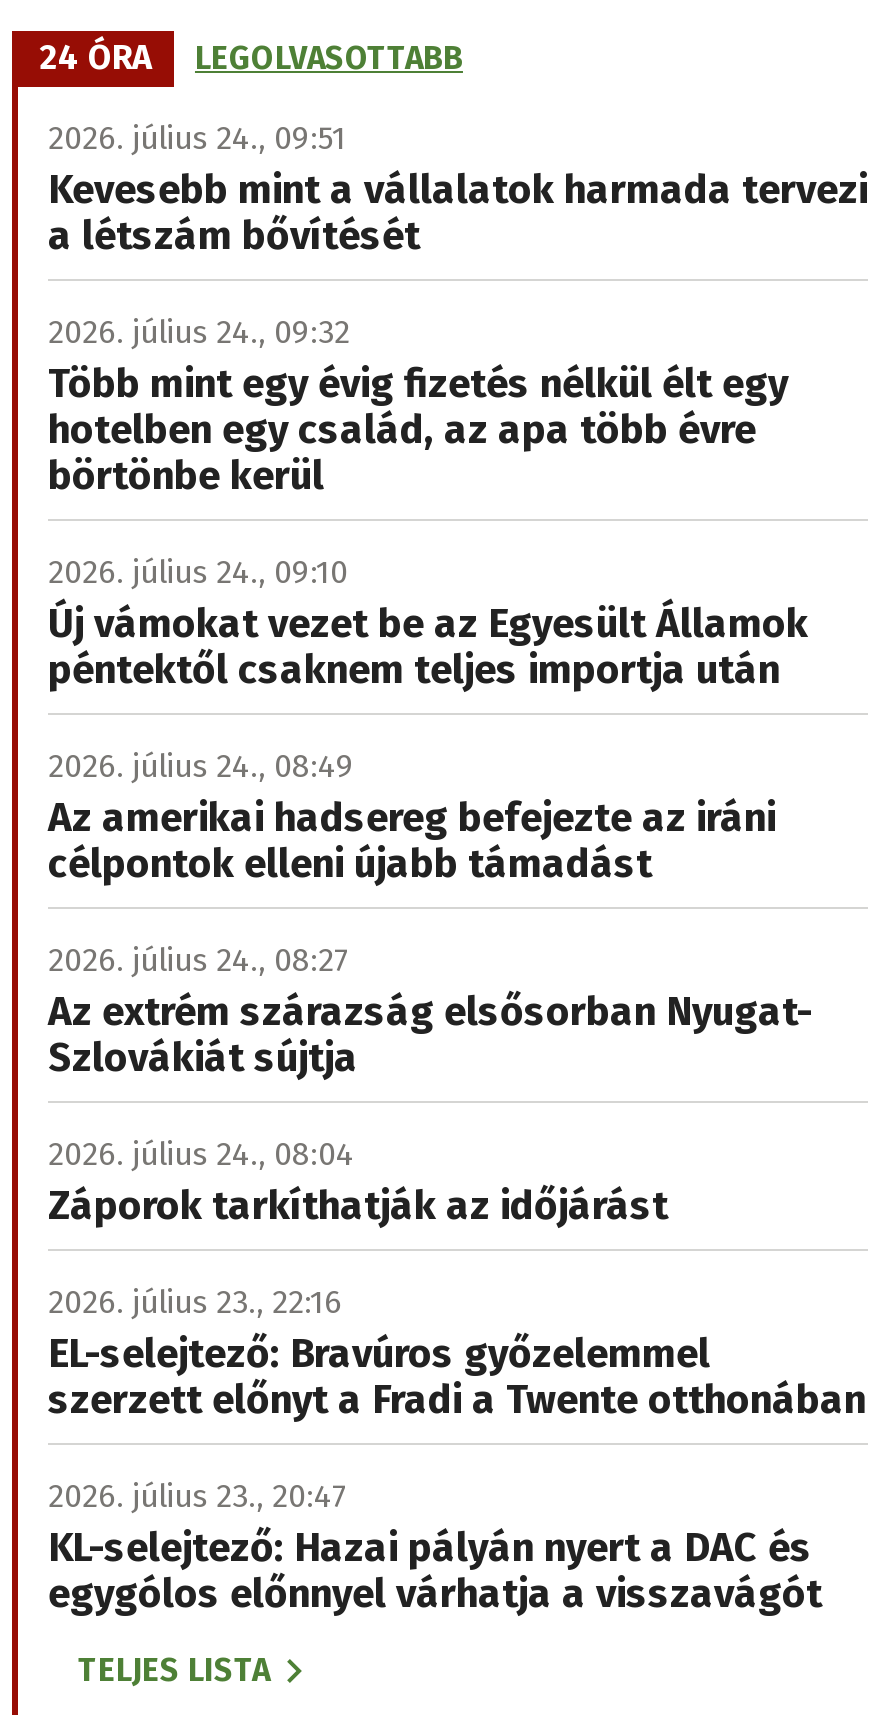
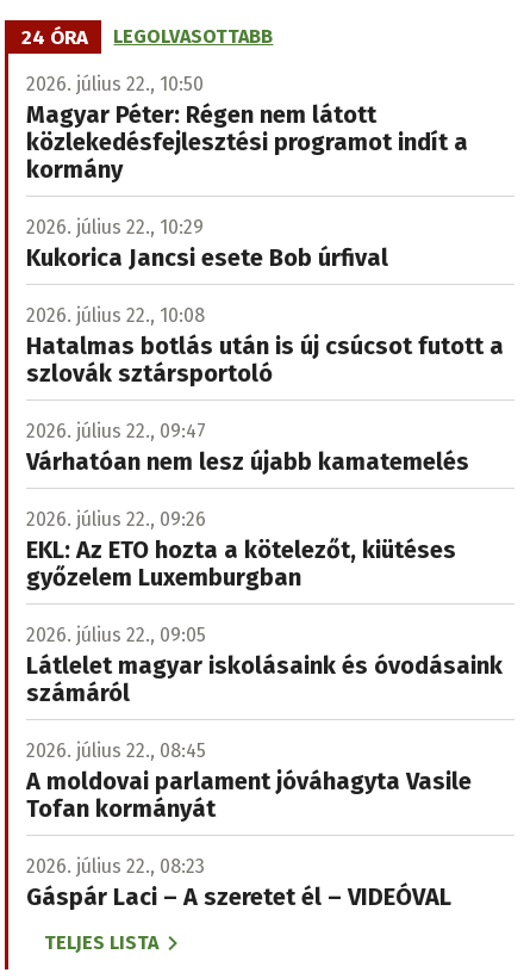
- 2026. július 24., 09:51
- Kevesebb mint a vállalatok harmada tervezi
- a létszám bővítését
+ 2026. július 22., 10:50
+ Magyar Péter: Régen nem látott
+ közlekedésfejlesztési programot indít a
+ kormány

- 2026. július 24., 09:32
- Több mint egy évig fizetés nélkül élt egy
- hotelben egy család, az apa több évre
- börtönbe kerül
+ 2026. július 22., 10:29
+ Kukorica Jancsi esete Bob úrfival

- 2026. július 24., 09:10
- Új vámokat vezet be az Egyesült Államok
- péntektől csaknem teljes importja után
+ 2026. július 22., 10:08
+ Hatalmas botlás után is új csúcsot futott a
+ szlovák sztársportoló

- 2026. július 24., 08:49
- Az amerikai hadsereg befejezte az iráni
- célpontok elleni újabb támadást
+ 2026. július 22., 09:47
+ Várhatóan nem lesz újabb kamatemelés

- 2026. július 24., 08:27
- Az extrém szárazság elsősorban Nyugat-
- Szlovákiát sújtja
+ 2026. július 22., 09:26
+ EKL: Az ETO hozta a kötelezőt, kiütéses
+ győzelem Luxemburgban

- 2026. július 24., 08:04
- Záporok tarkíthatják az időjárást
+ 2026. július 22., 09:05
+ Látlelet magyar iskolásaink és óvodásaink
+ számáról

- 2026. július 23., 22:16
- EL-selejtező: Bravúros győzelemmel
- szerzett előnyt a Fradi a Twente otthonában
+ 2026. július 22., 08:45
+ A moldovai parlament jóváhagyta Vasile
+ Tofan kormányát

- 2026. július 23., 20:47
- KL-selejtező: Hazai pályán nyert a DAC és
- egygólos előnnyel várhatja a visszavágót
+ 2026. július 22., 08:23
+ Gáspár Laci – A szeretet él – VIDEÓVAL
